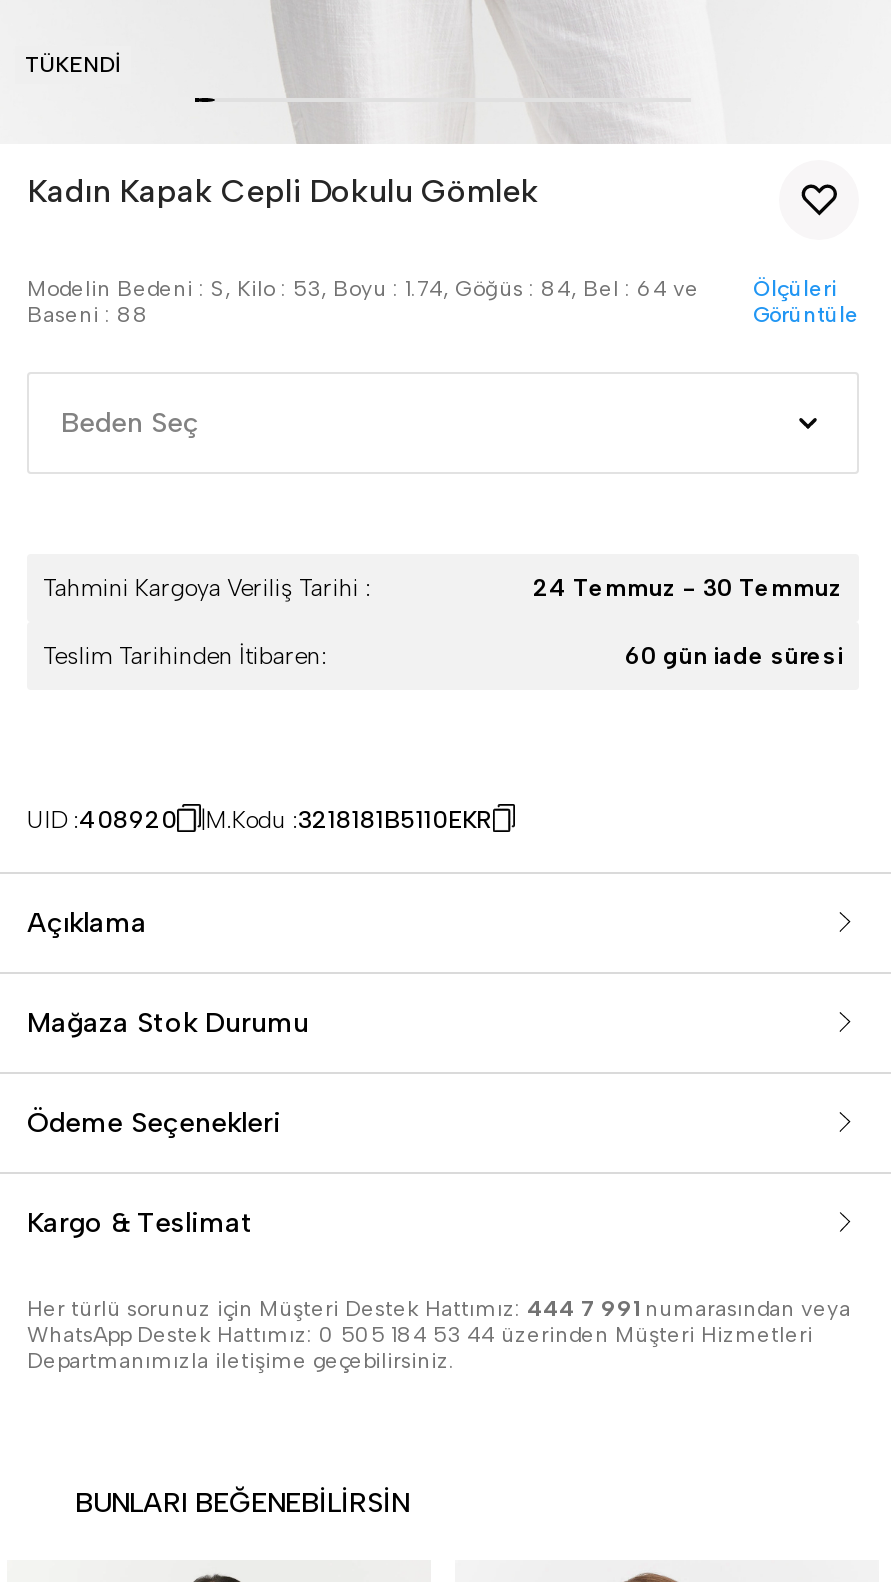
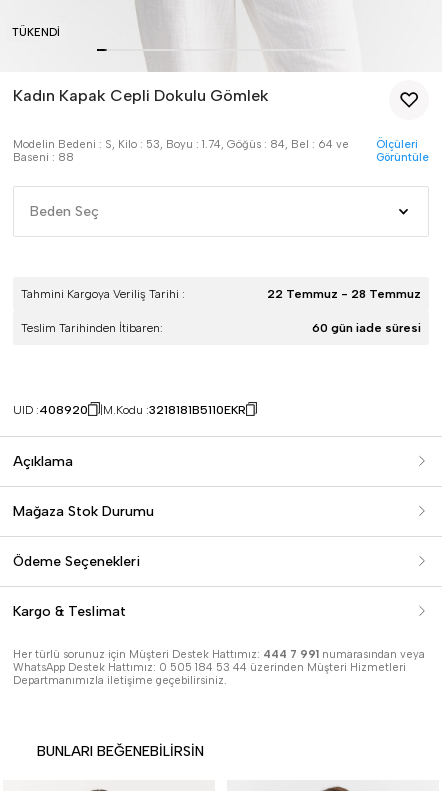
- 24 Temmuz - 30 Temmuz
+ 22 Temmuz - 28 Temmuz
